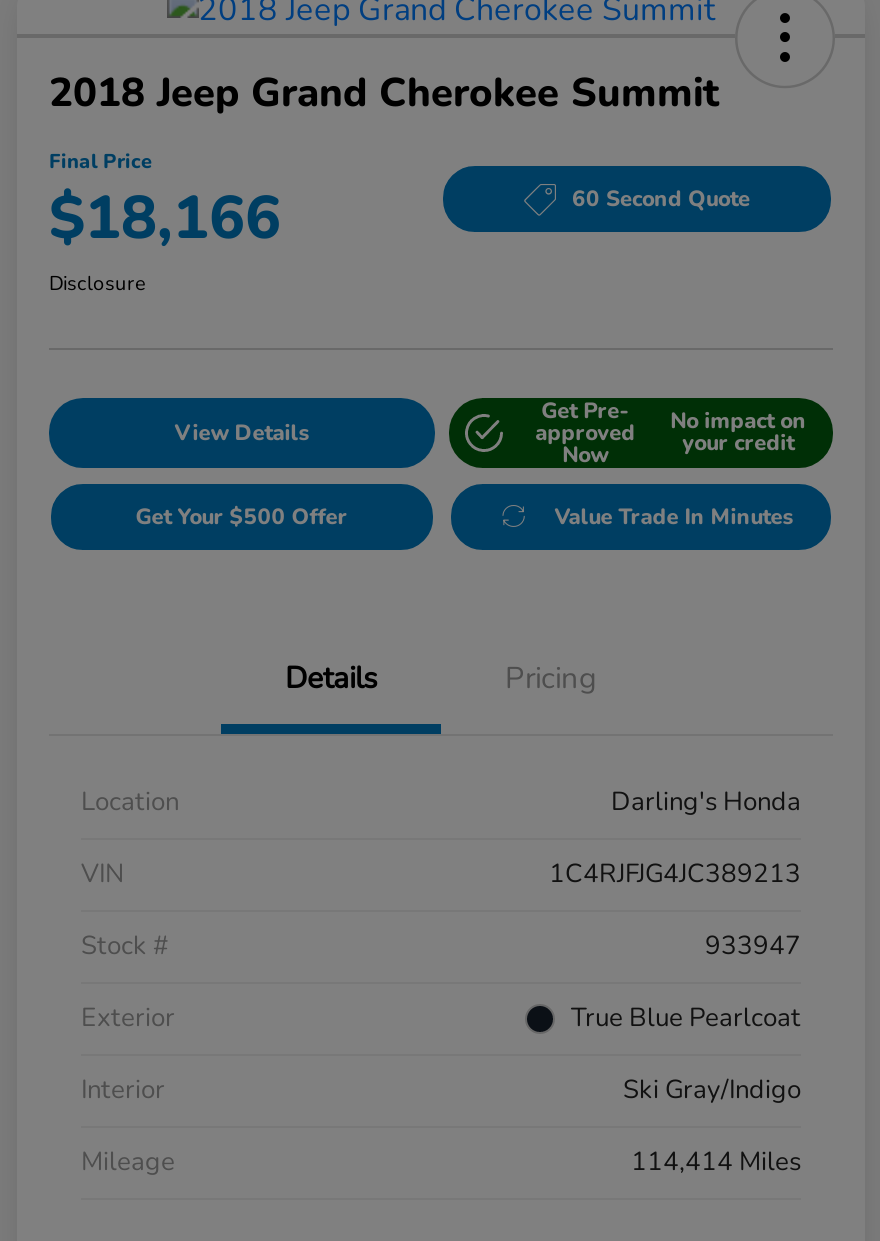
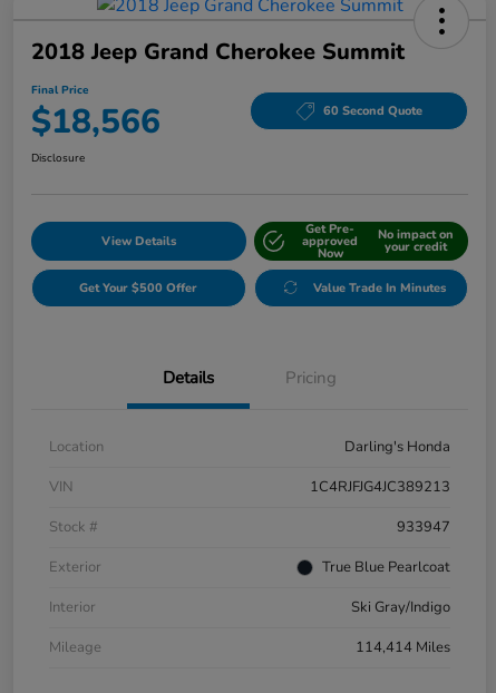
- $18,166
+ $18,566
